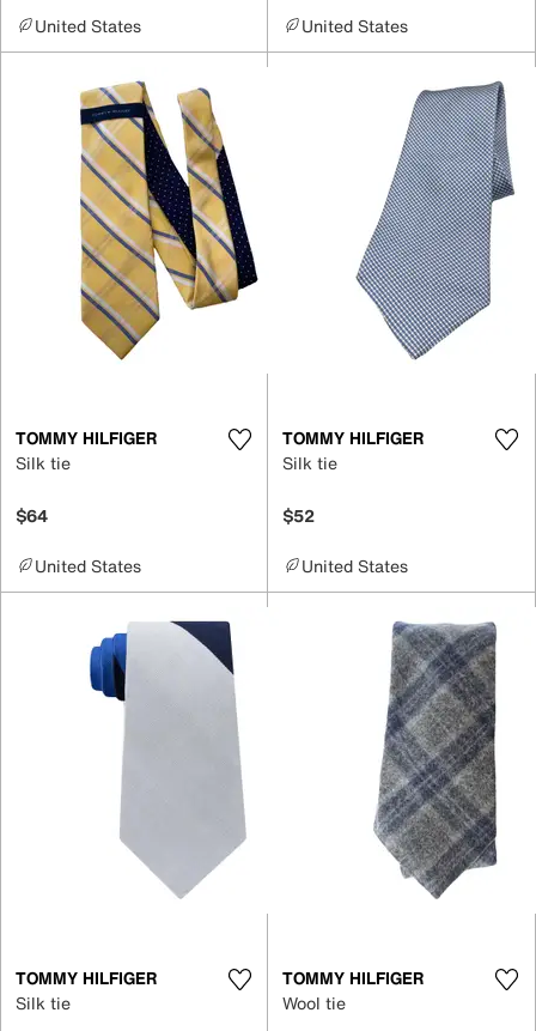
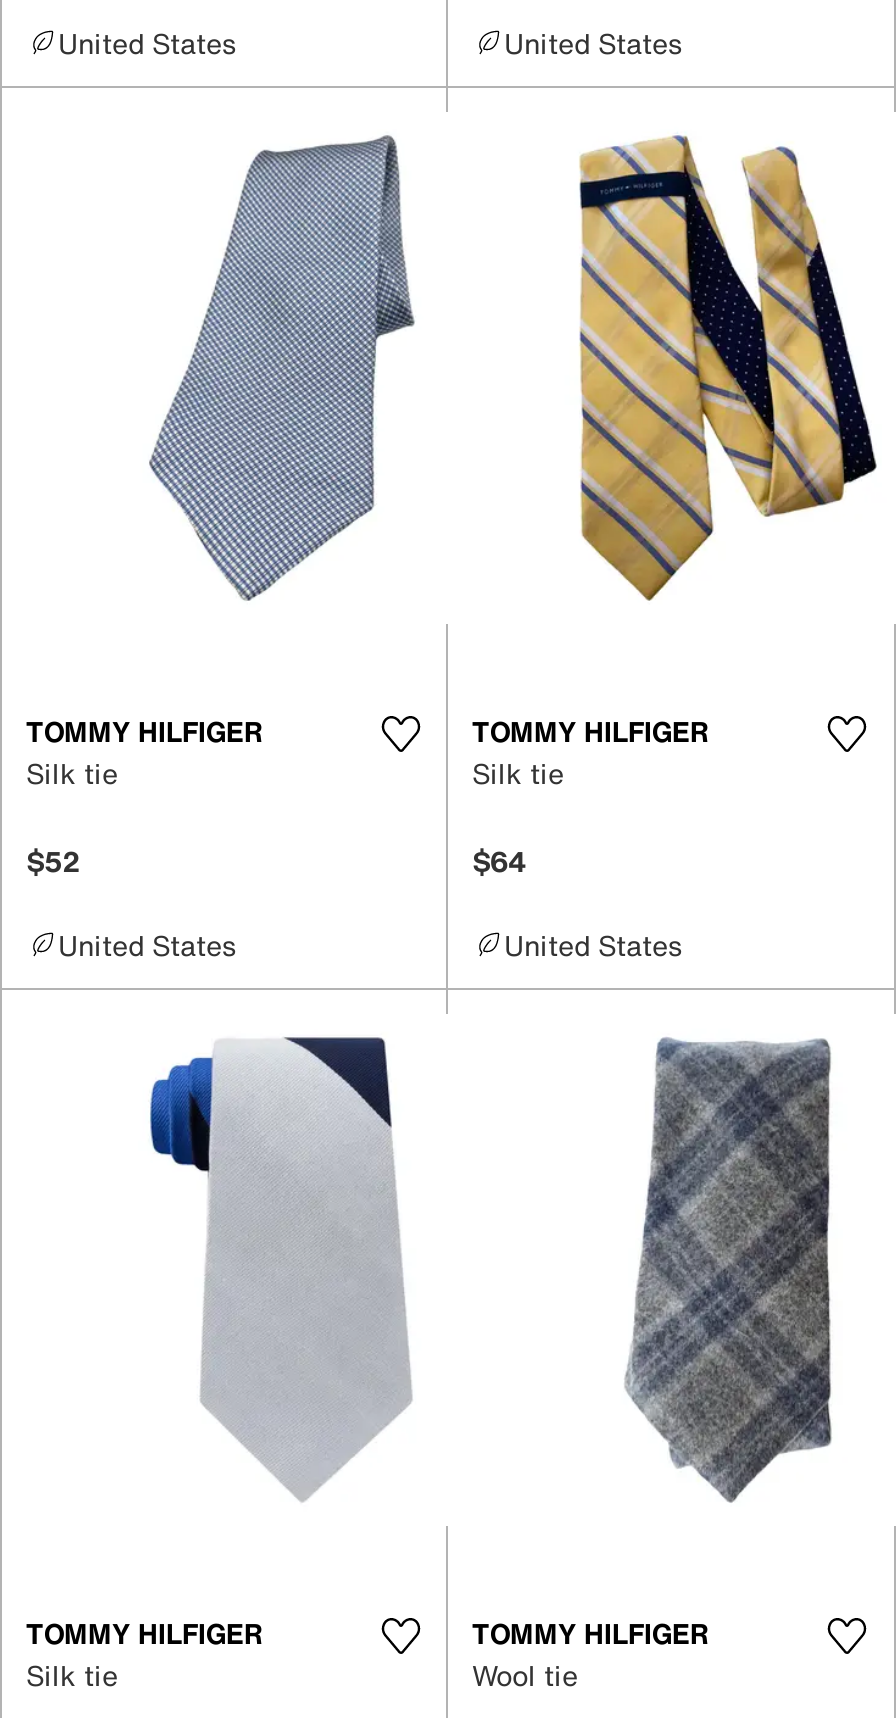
- [image]
+ [image]

- [image]
+ [image]

- $64
+ $52

- $52
+ $64
